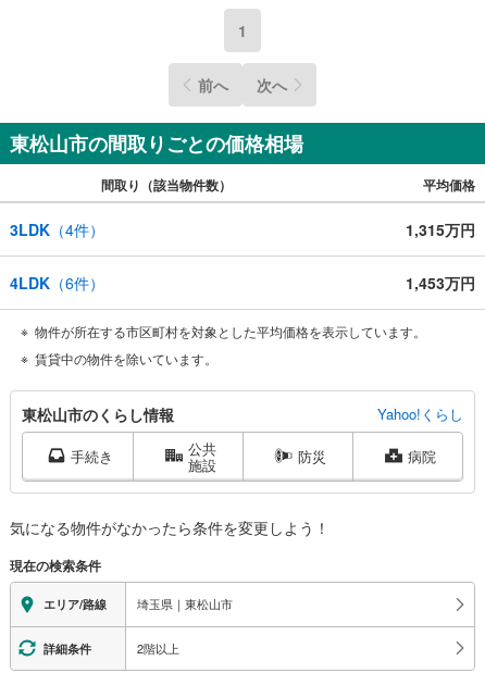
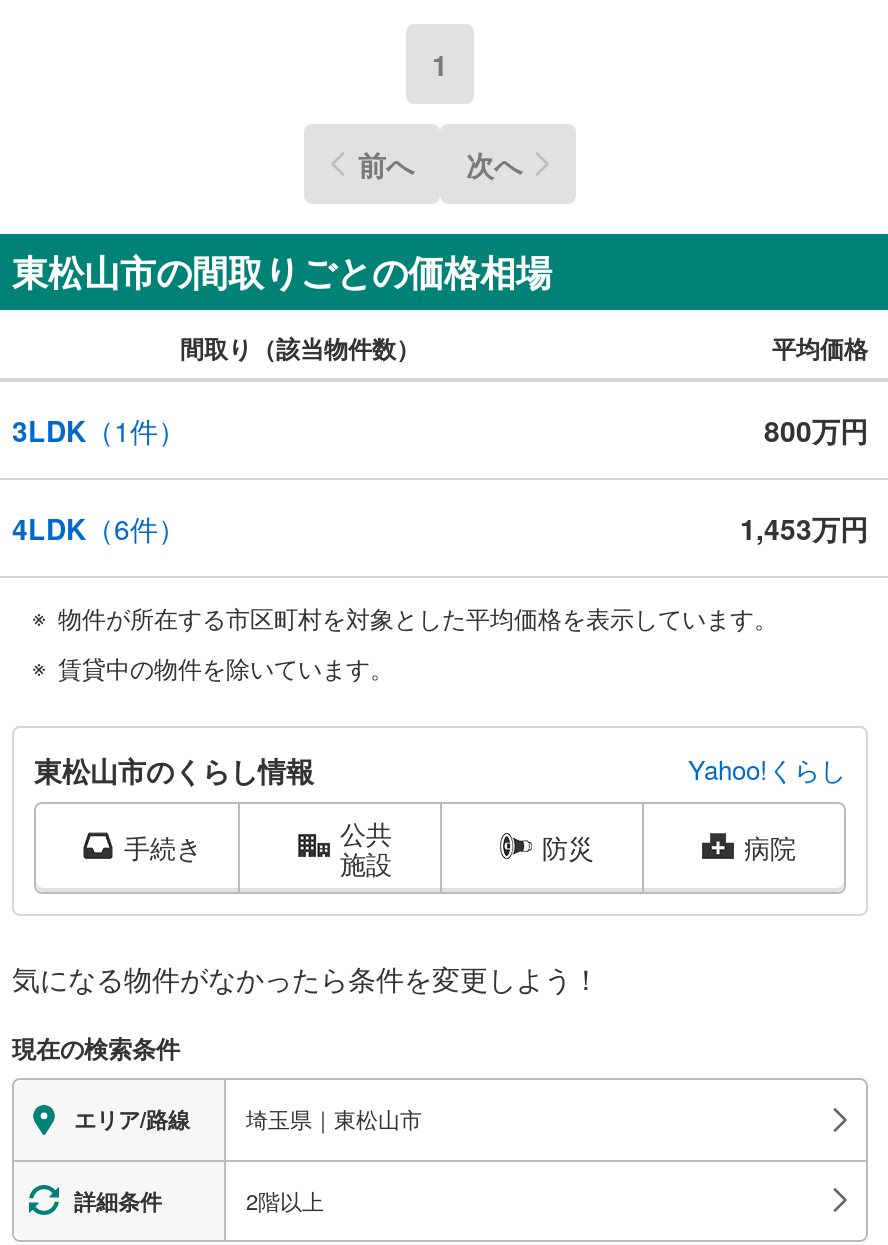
- 3LDK（4件）
+ 3LDK（1件）

- 1,315万円
+ 800万円
